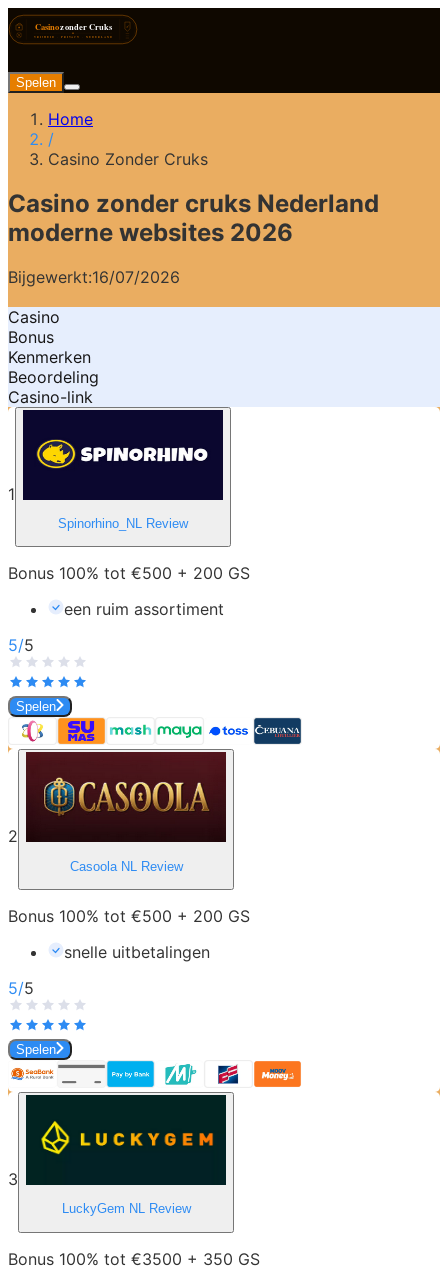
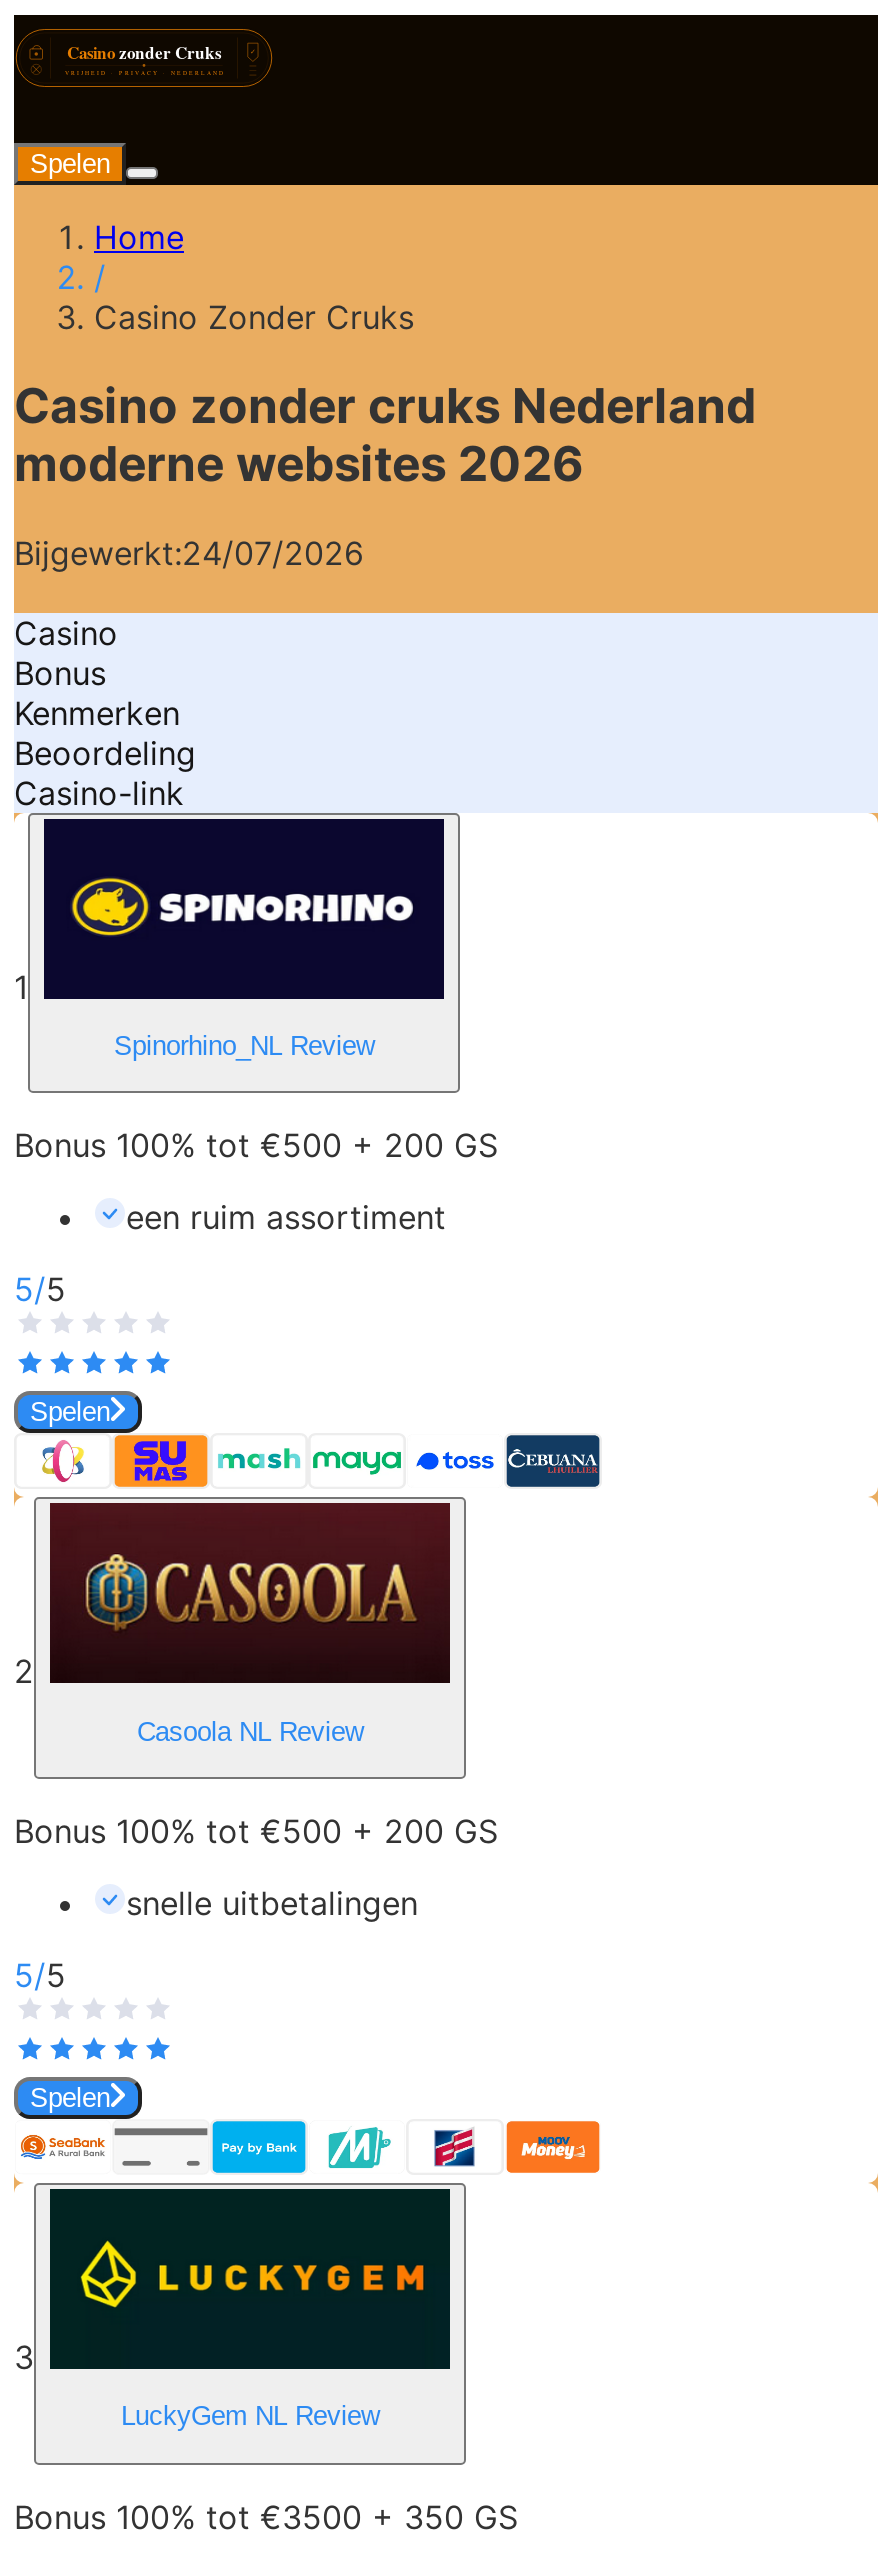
- Bijgewerkt:16/07/2026
+ Bijgewerkt:24/07/2026
